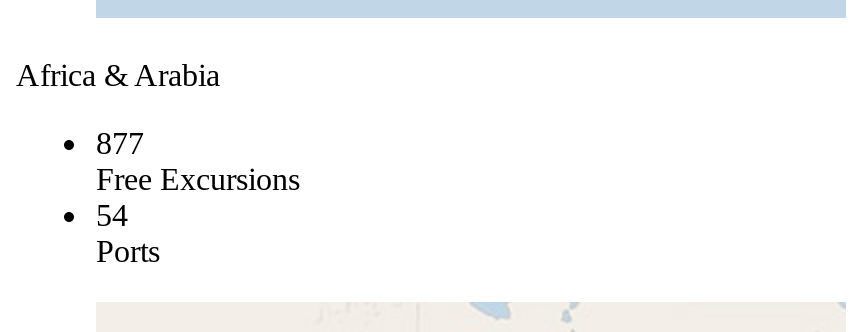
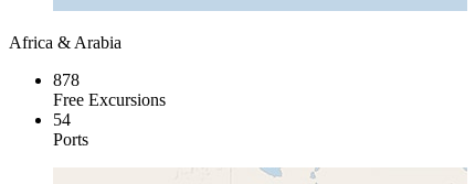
- 877
+ 878
